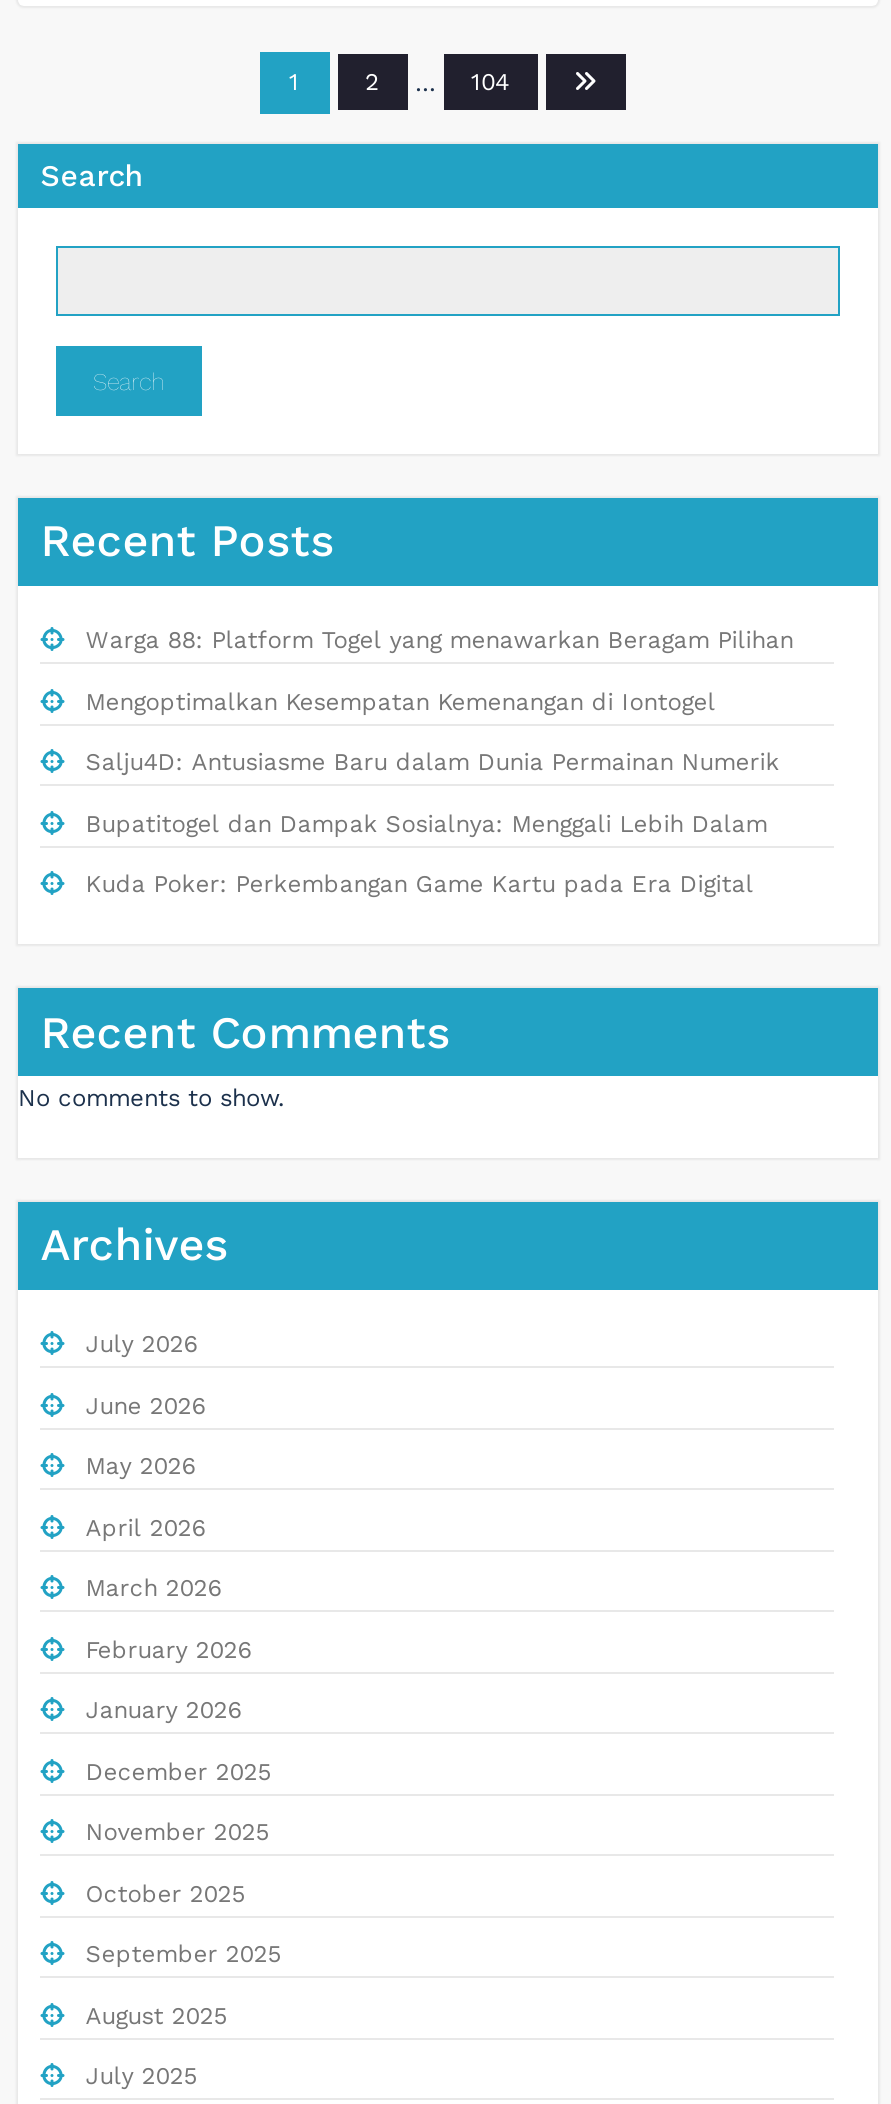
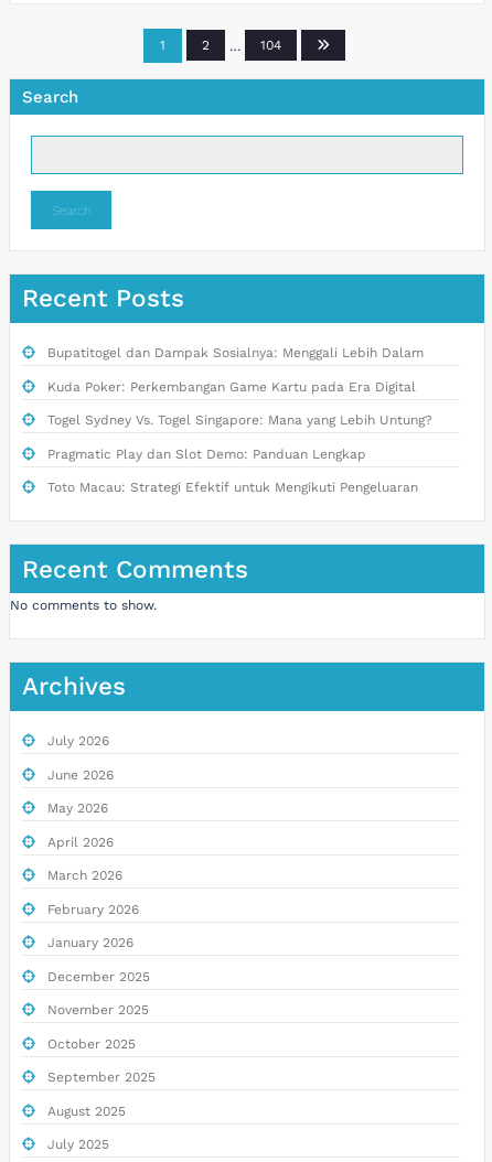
- Warga 88: Platform Togel yang menawarkan Beragam Pilihan
- Mengoptimalkan Kesempatan Kemenangan di Iontogel
- Salju4D: Antusiasme Baru dalam Dunia Permainan Numerik

moved up: Bupatitogel dan Dampak Sosialnya: Menggali Lebih Dalam | Kuda Poker: Perkembangan Game Kartu pada Era Digital

+ Togel Sydney Vs. Togel Singapore: Mana yang Lebih Untung?
+ Pragmatic Play dan Slot Demo: Panduan Lengkap
+ Toto Macau: Strategi Efektif untuk Mengikuti Pengeluaran
